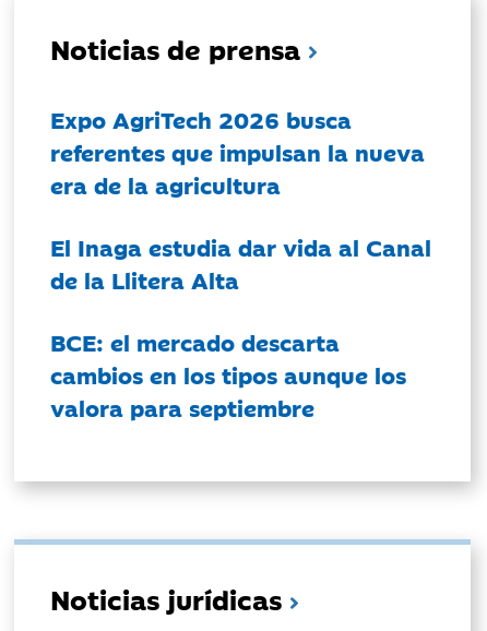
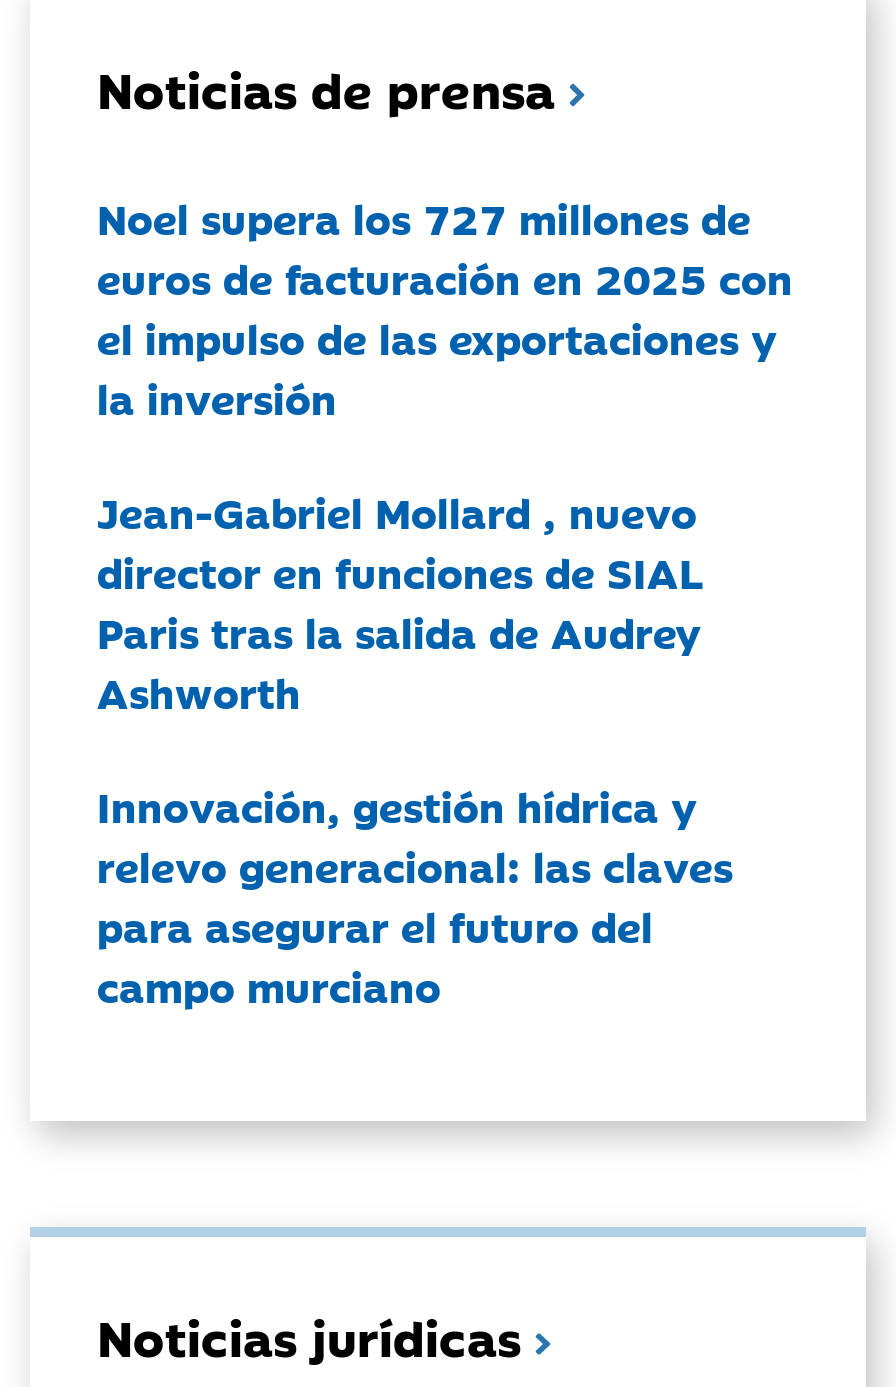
- Expo AgriTech 2026 busca
- referentes que impulsan la nueva
- era de la agricultura
+ Noel supera los 727 millones de
+ euros de facturación en 2025 con
+ el impulso de las exportaciones y
+ la inversión

- El Inaga estudia dar vida al Canal
- de la Llitera Alta
+ Jean-Gabriel Mollard , nuevo
+ director en funciones de SIAL
+ Paris tras la salida de Audrey
+ Ashworth

- BCE: el mercado descarta
- cambios en los tipos aunque los
- valora para septiembre
+ Innovación, gestión hídrica y
+ relevo generacional: las claves
+ para asegurar el futuro del
+ campo murciano
